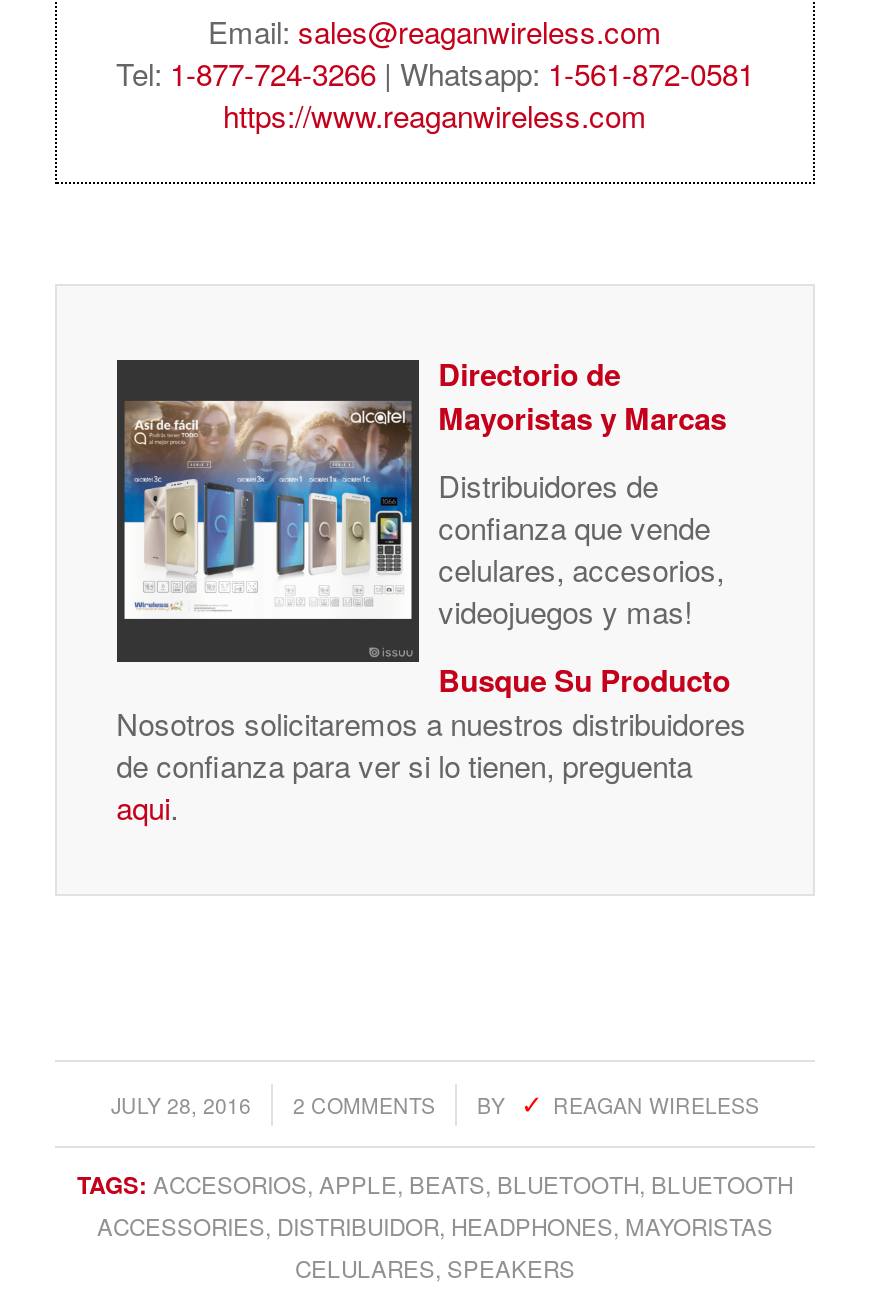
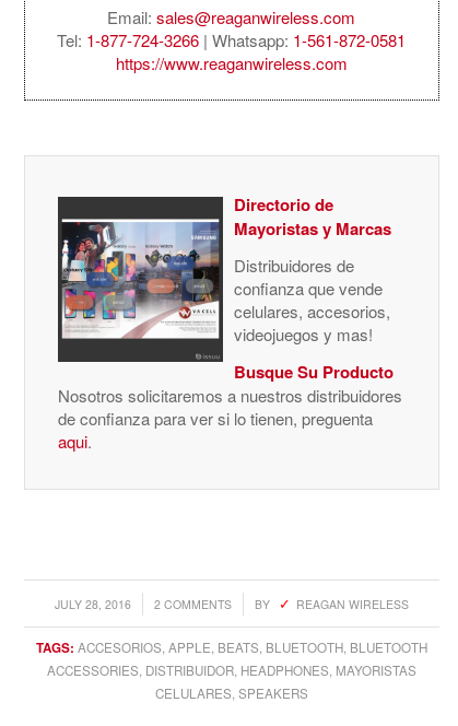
- [image]
+ [image]
